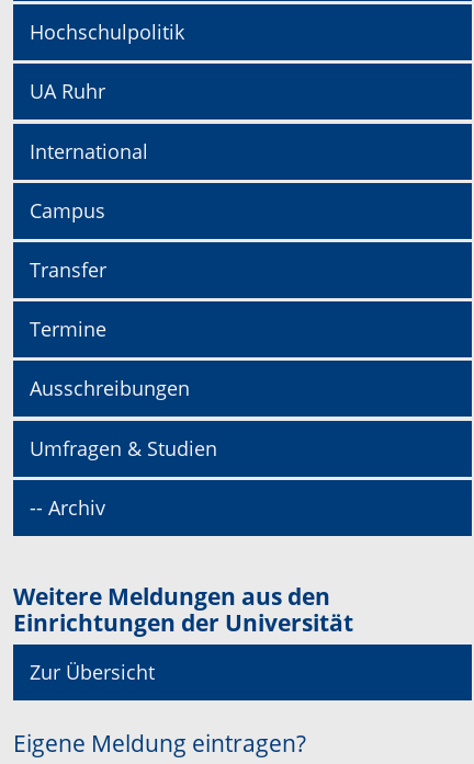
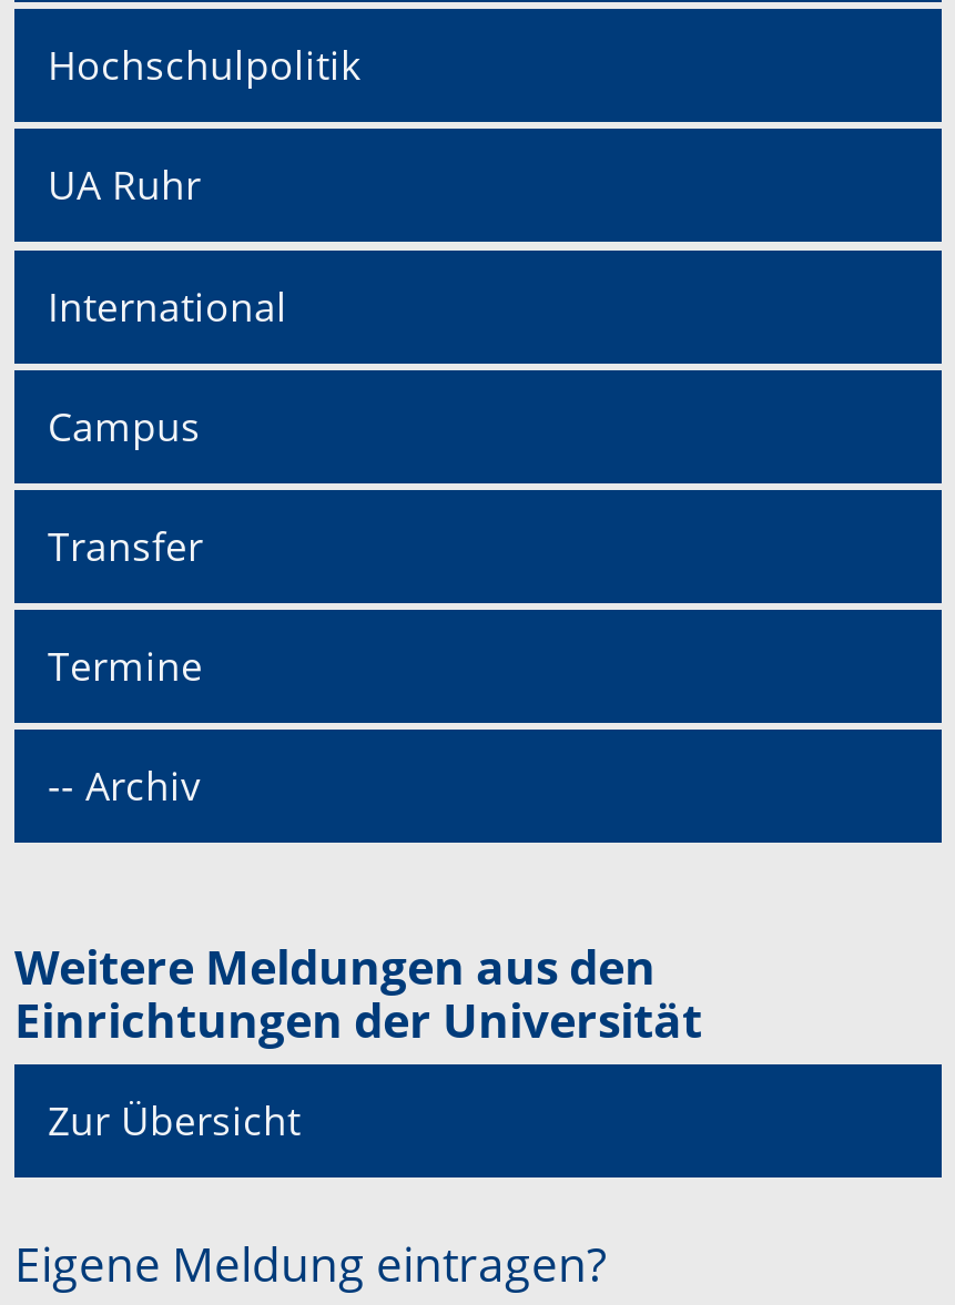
- Ausschreibungen
- Umfragen & Studien
